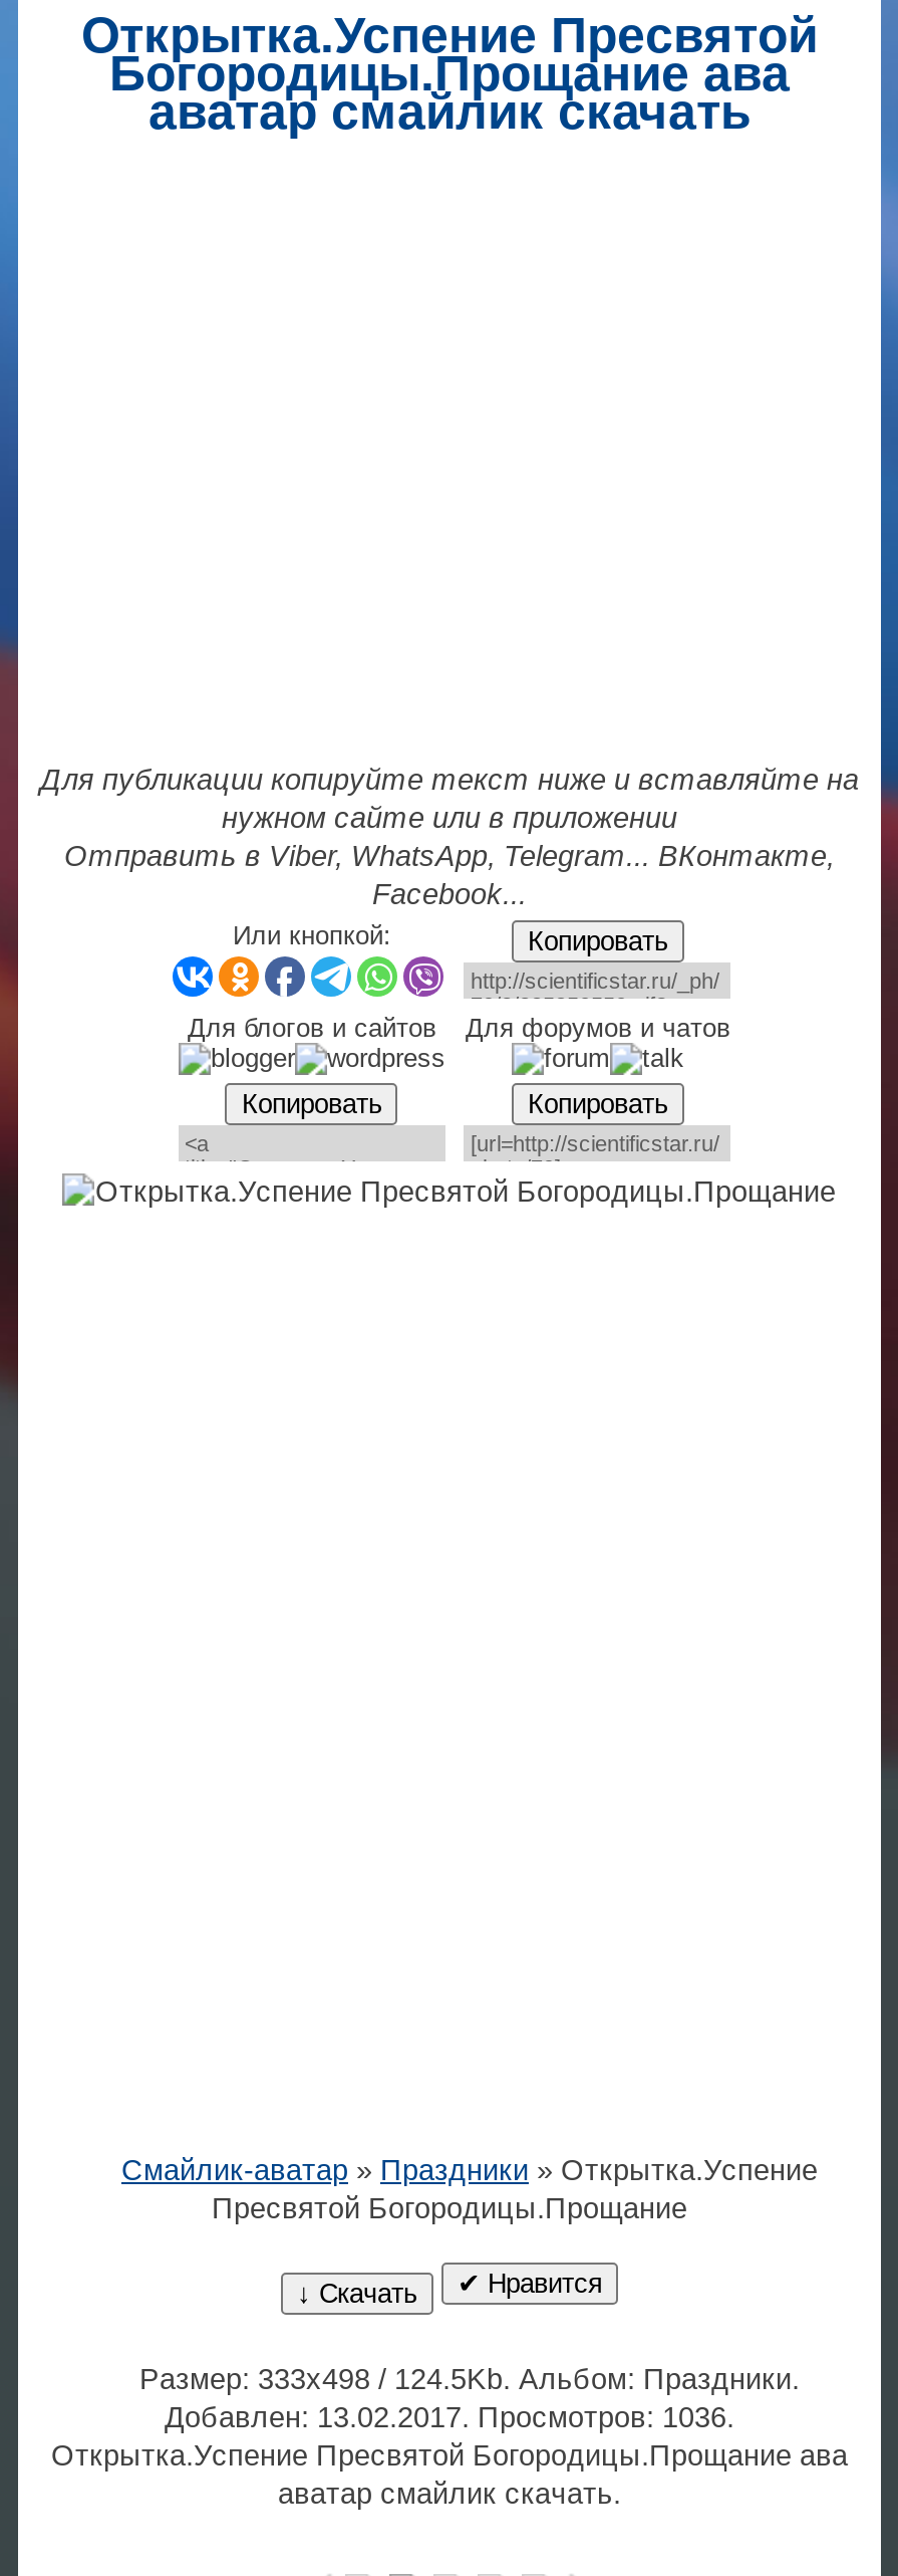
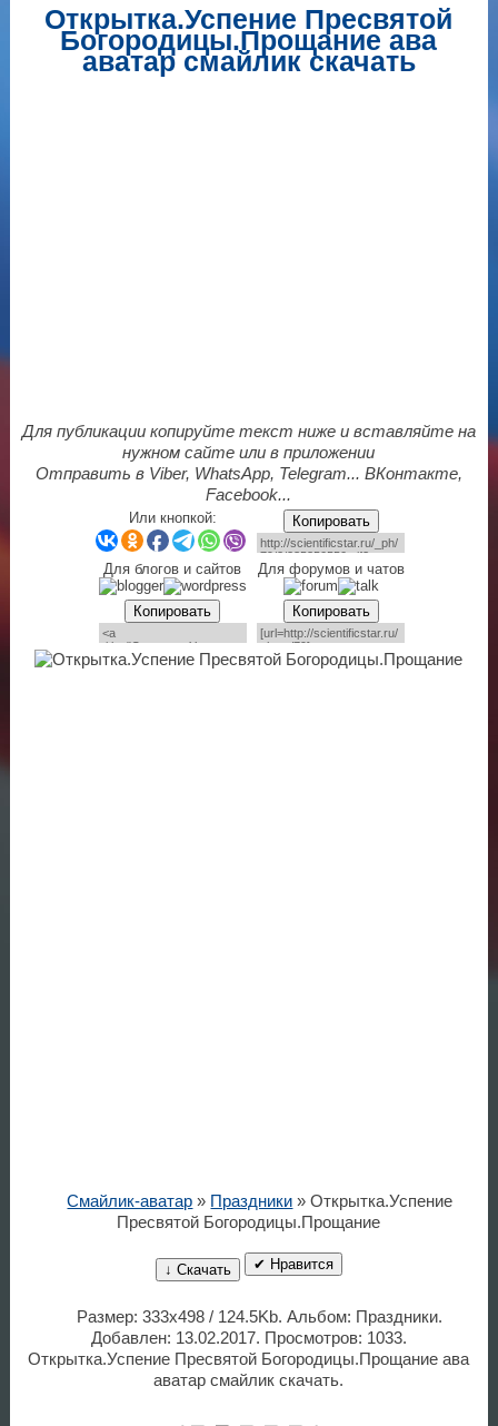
- Добавлен: 13.02.2017. Просмотров: 1036.
+ Добавлен: 13.02.2017. Просмотров: 1033.
